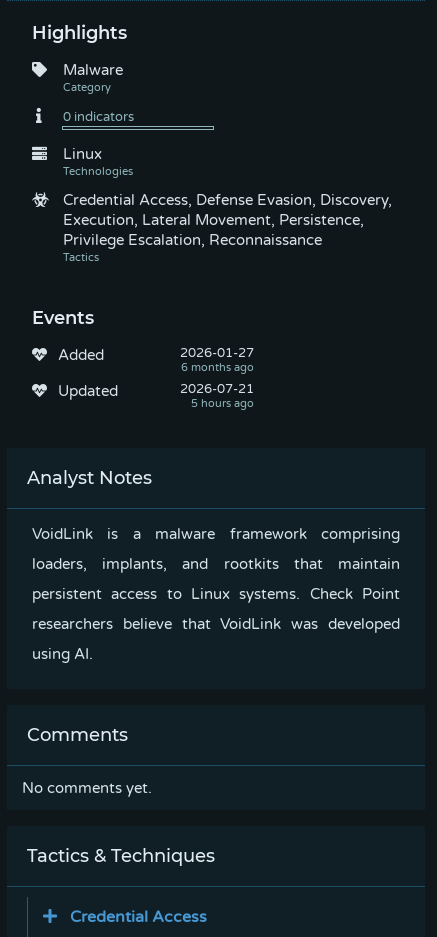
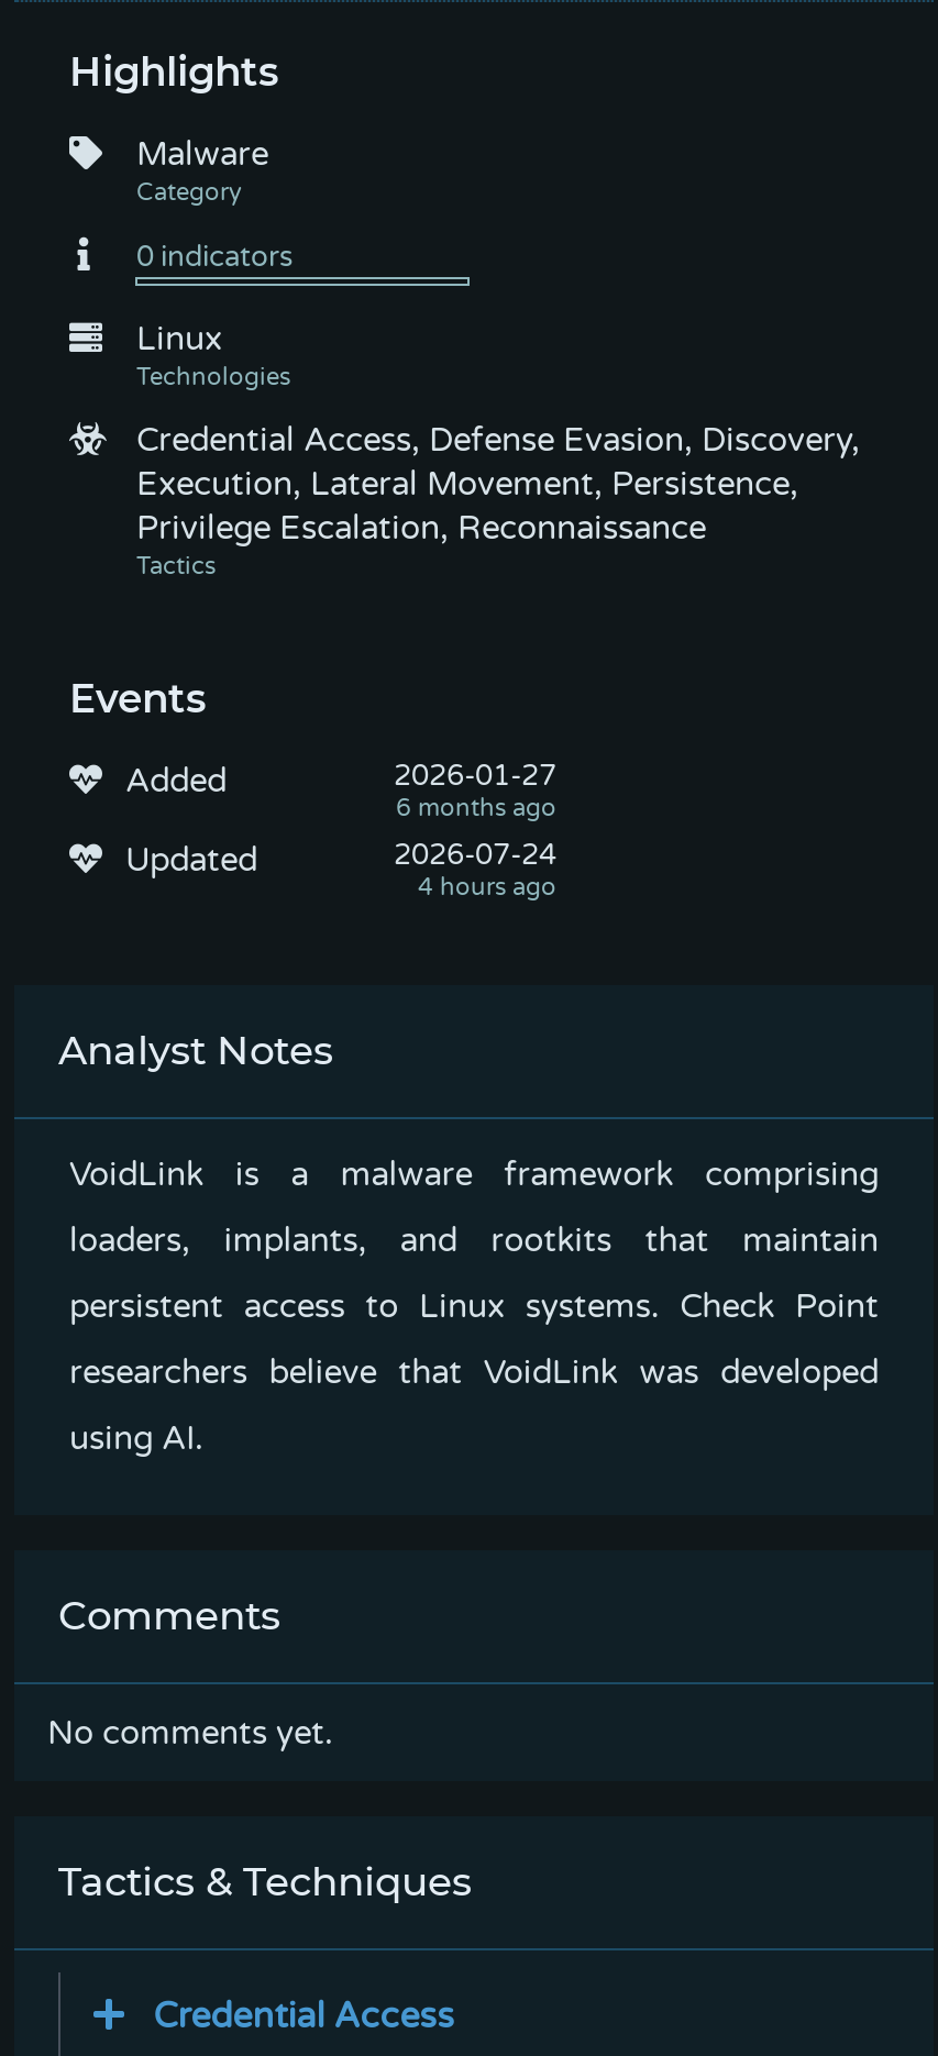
- 2026-07-21
+ 2026-07-24
